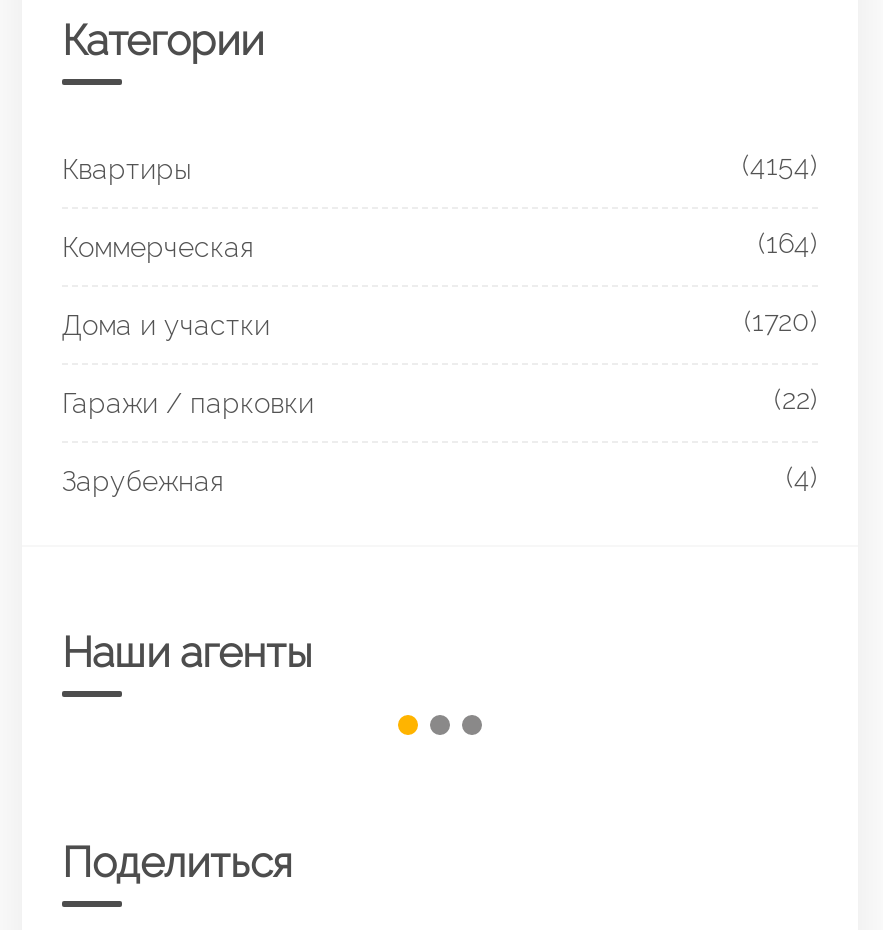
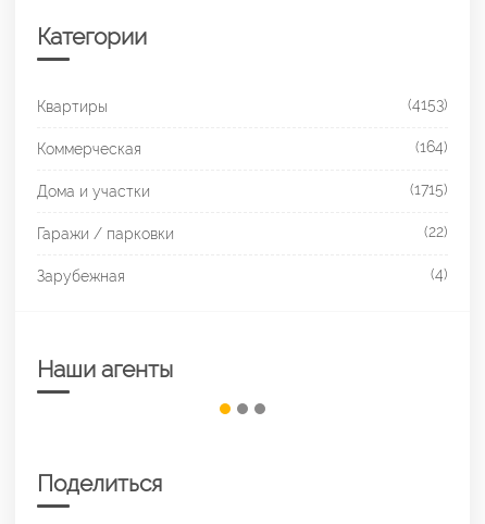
- (4154)
+ (4153)

- (1720)
+ (1715)
